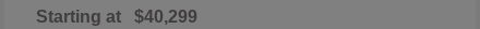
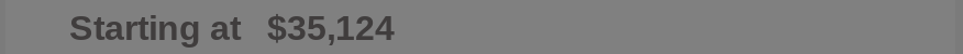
- Starting at $40,299
+ Starting at $35,124
